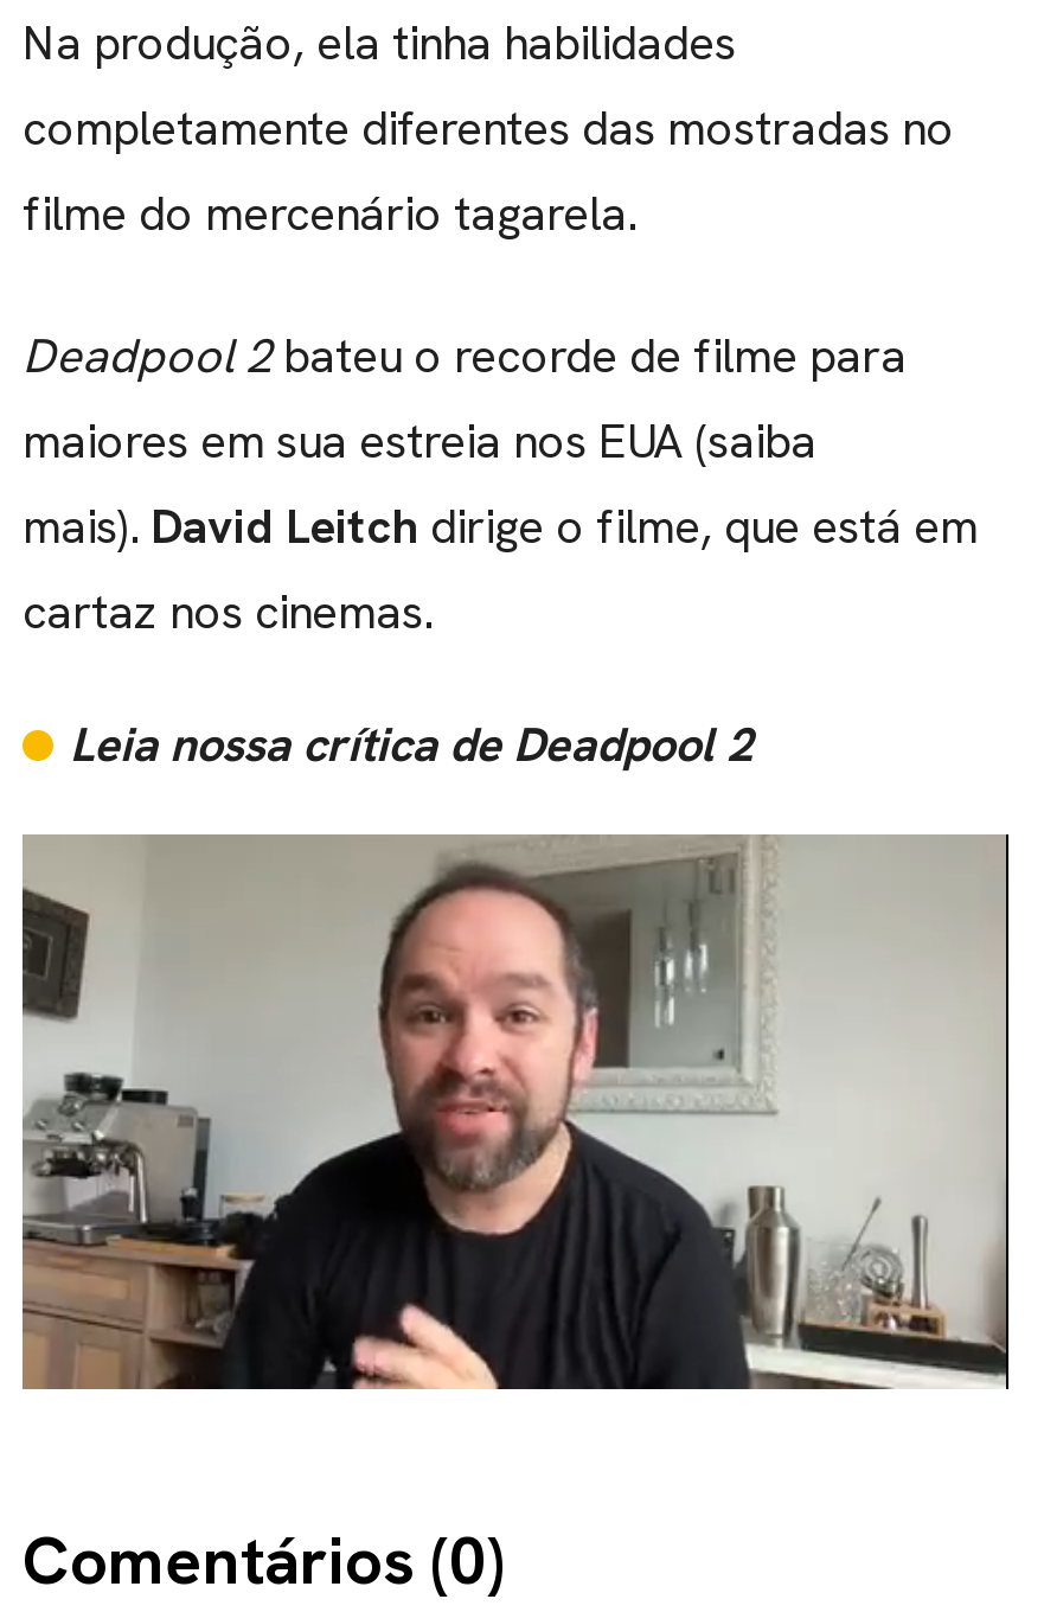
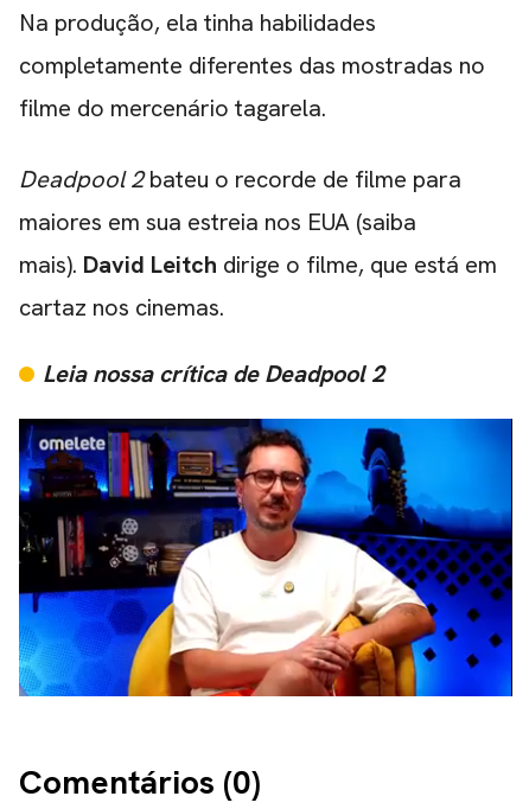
- [image]
+ [image]
